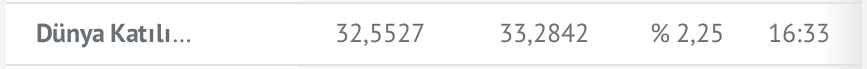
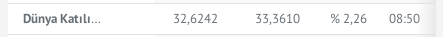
- 32,5527
+ 32,6242

- 33,2842
+ 33,3610

- % 2,25
+ % 2,26

- 16:33
+ 08:50
